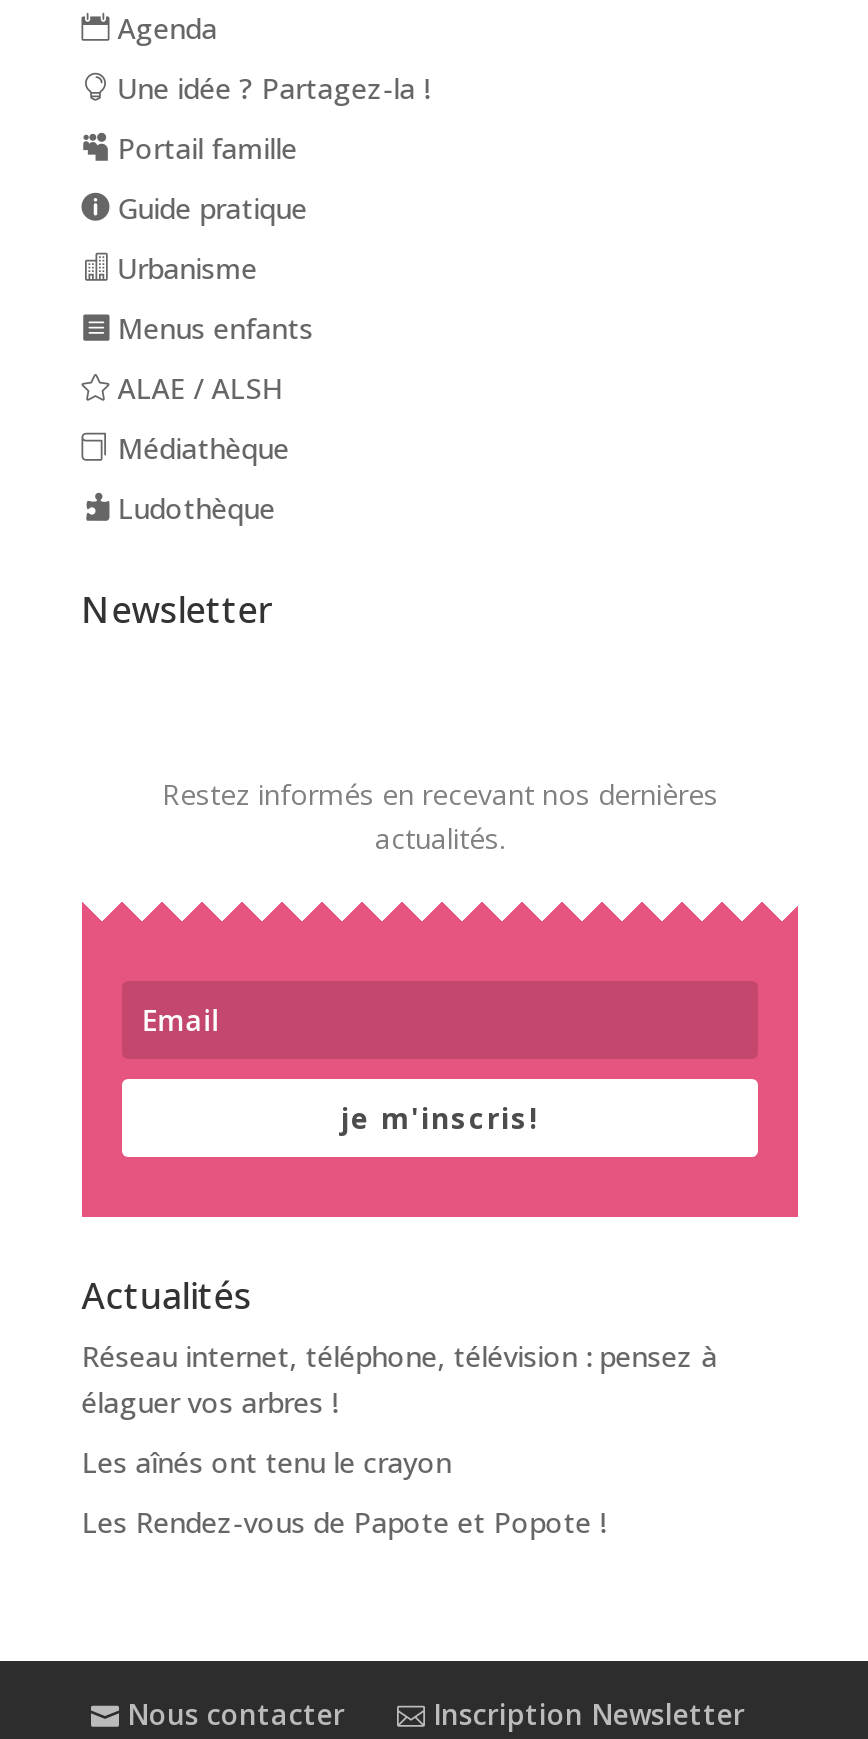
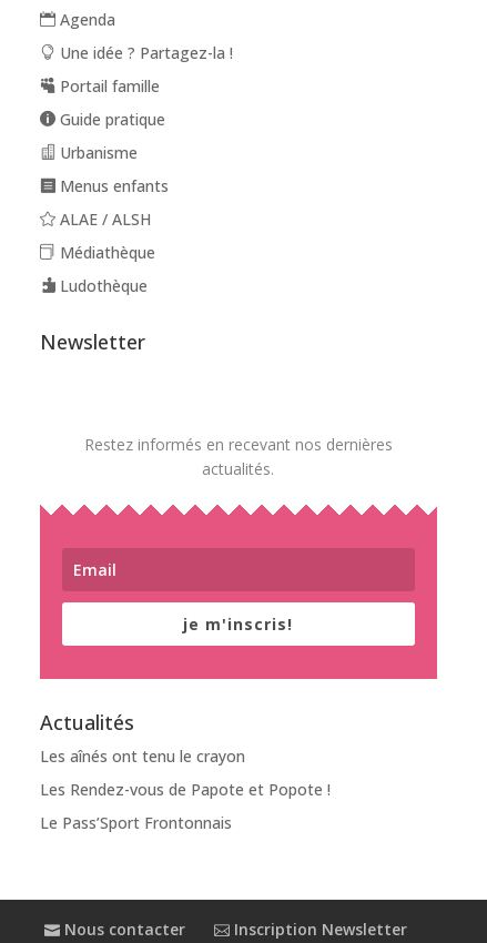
- Réseau internet, téléphone, télévision : pensez à
- élaguer vos arbres !

moved up: Les aînés ont tenu le crayon | Les Rendez-vous de Papote et Popote !

+ Le Pass’Sport Frontonnais
